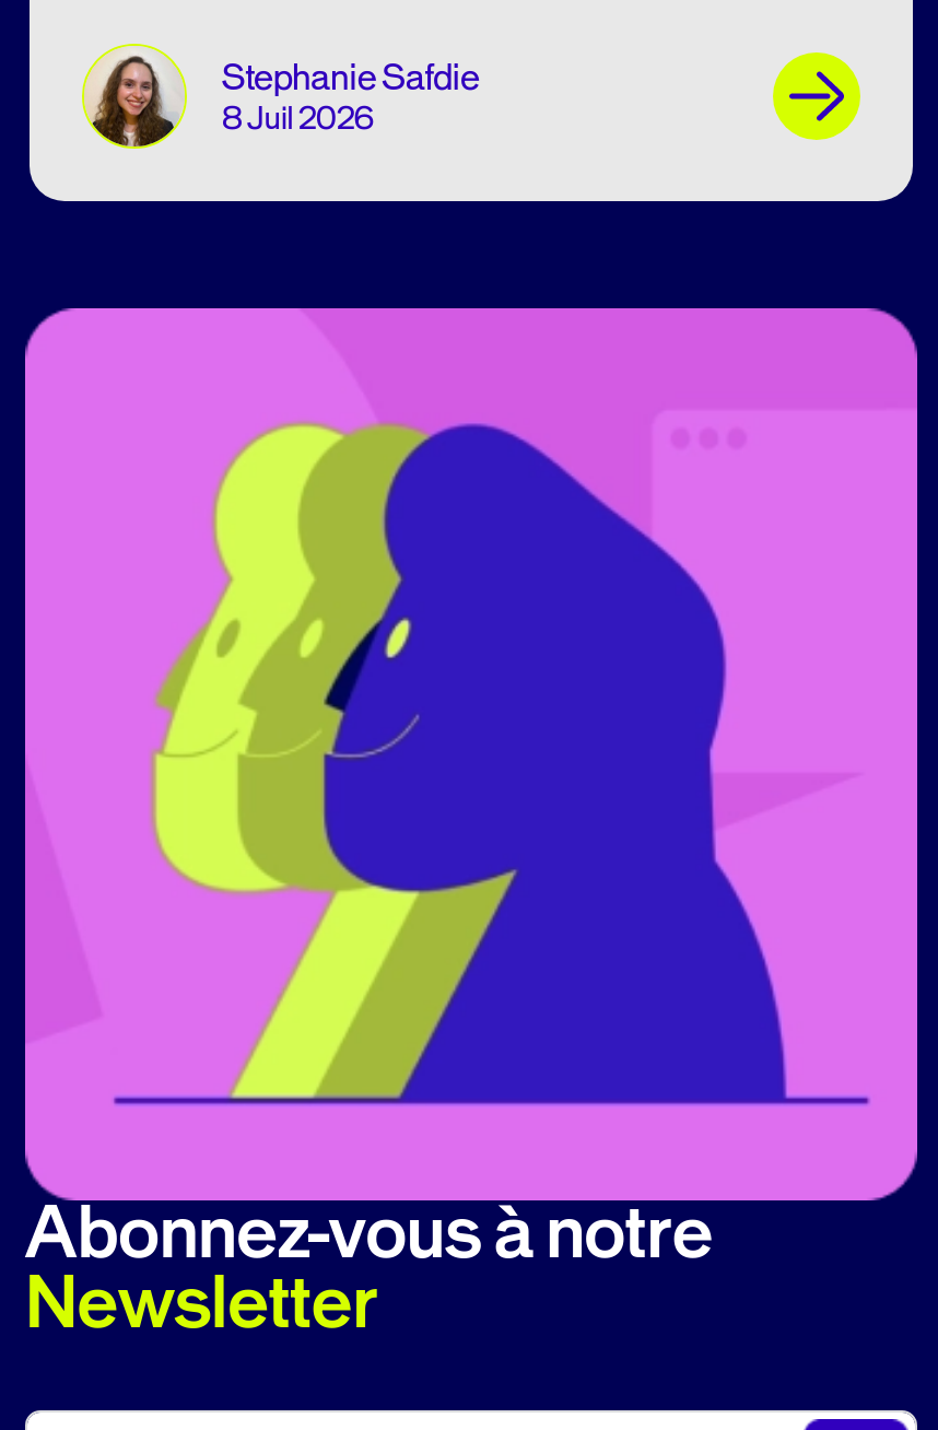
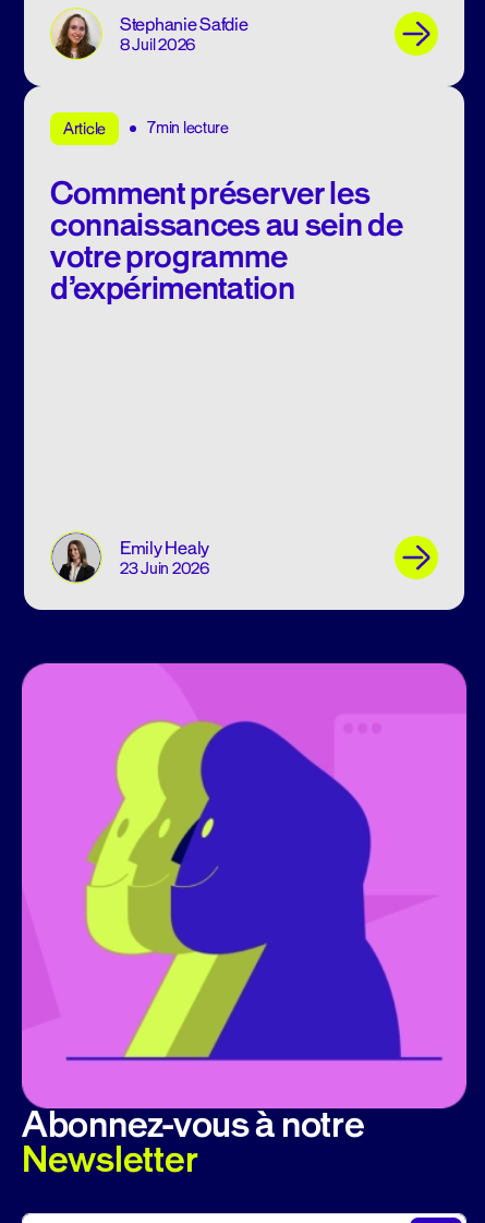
+ Article
+ 7min lecture
+ Comment préserver les
+ connaissances au sein de
+ votre programme
+ d’expérimentation

+ [image]
+ Emily Healy
+ 23 Juin 2026
